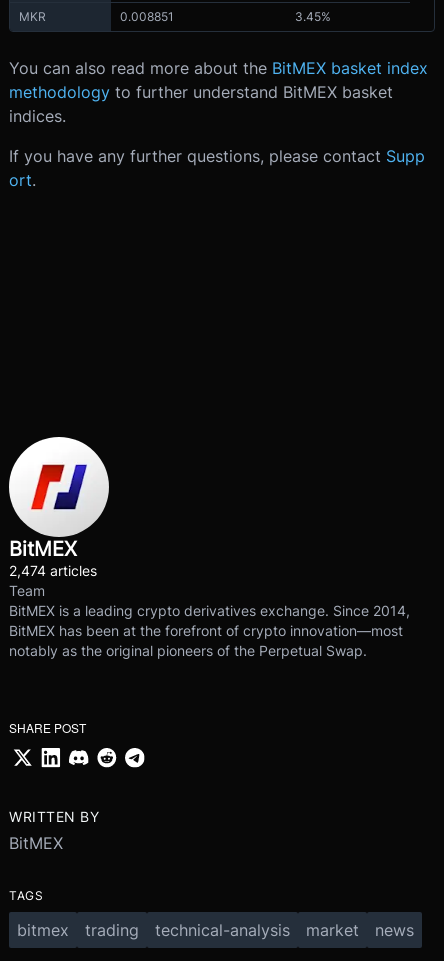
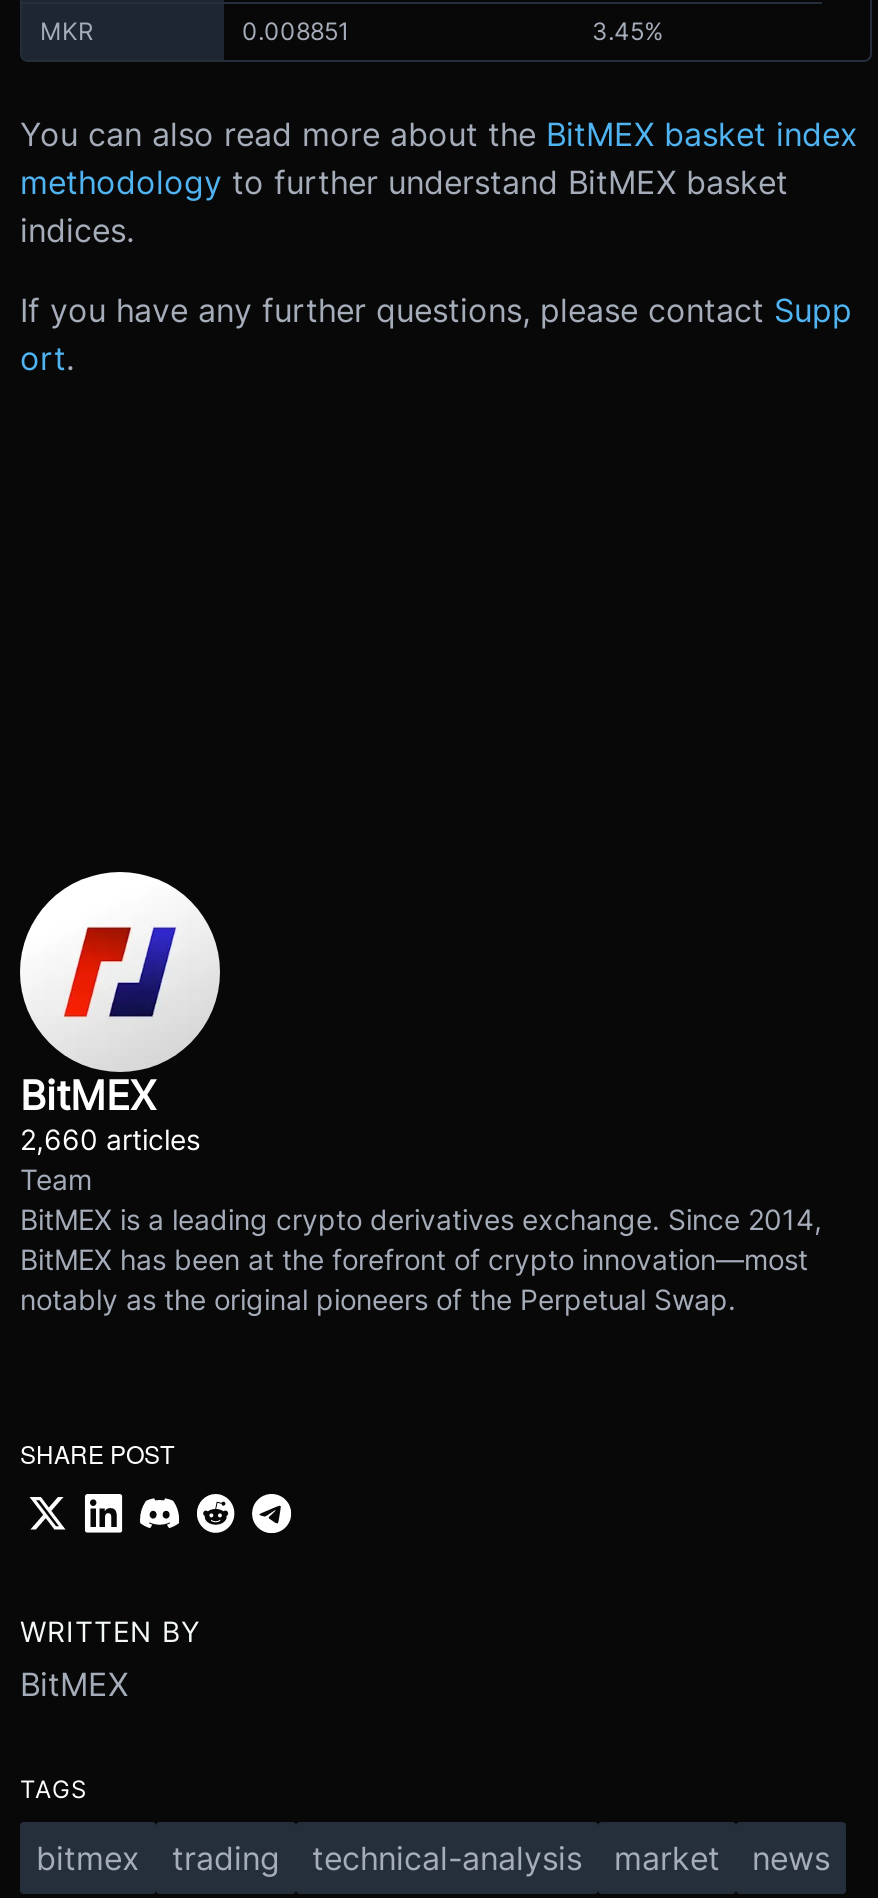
- 2,474 articles
+ 2,660 articles
